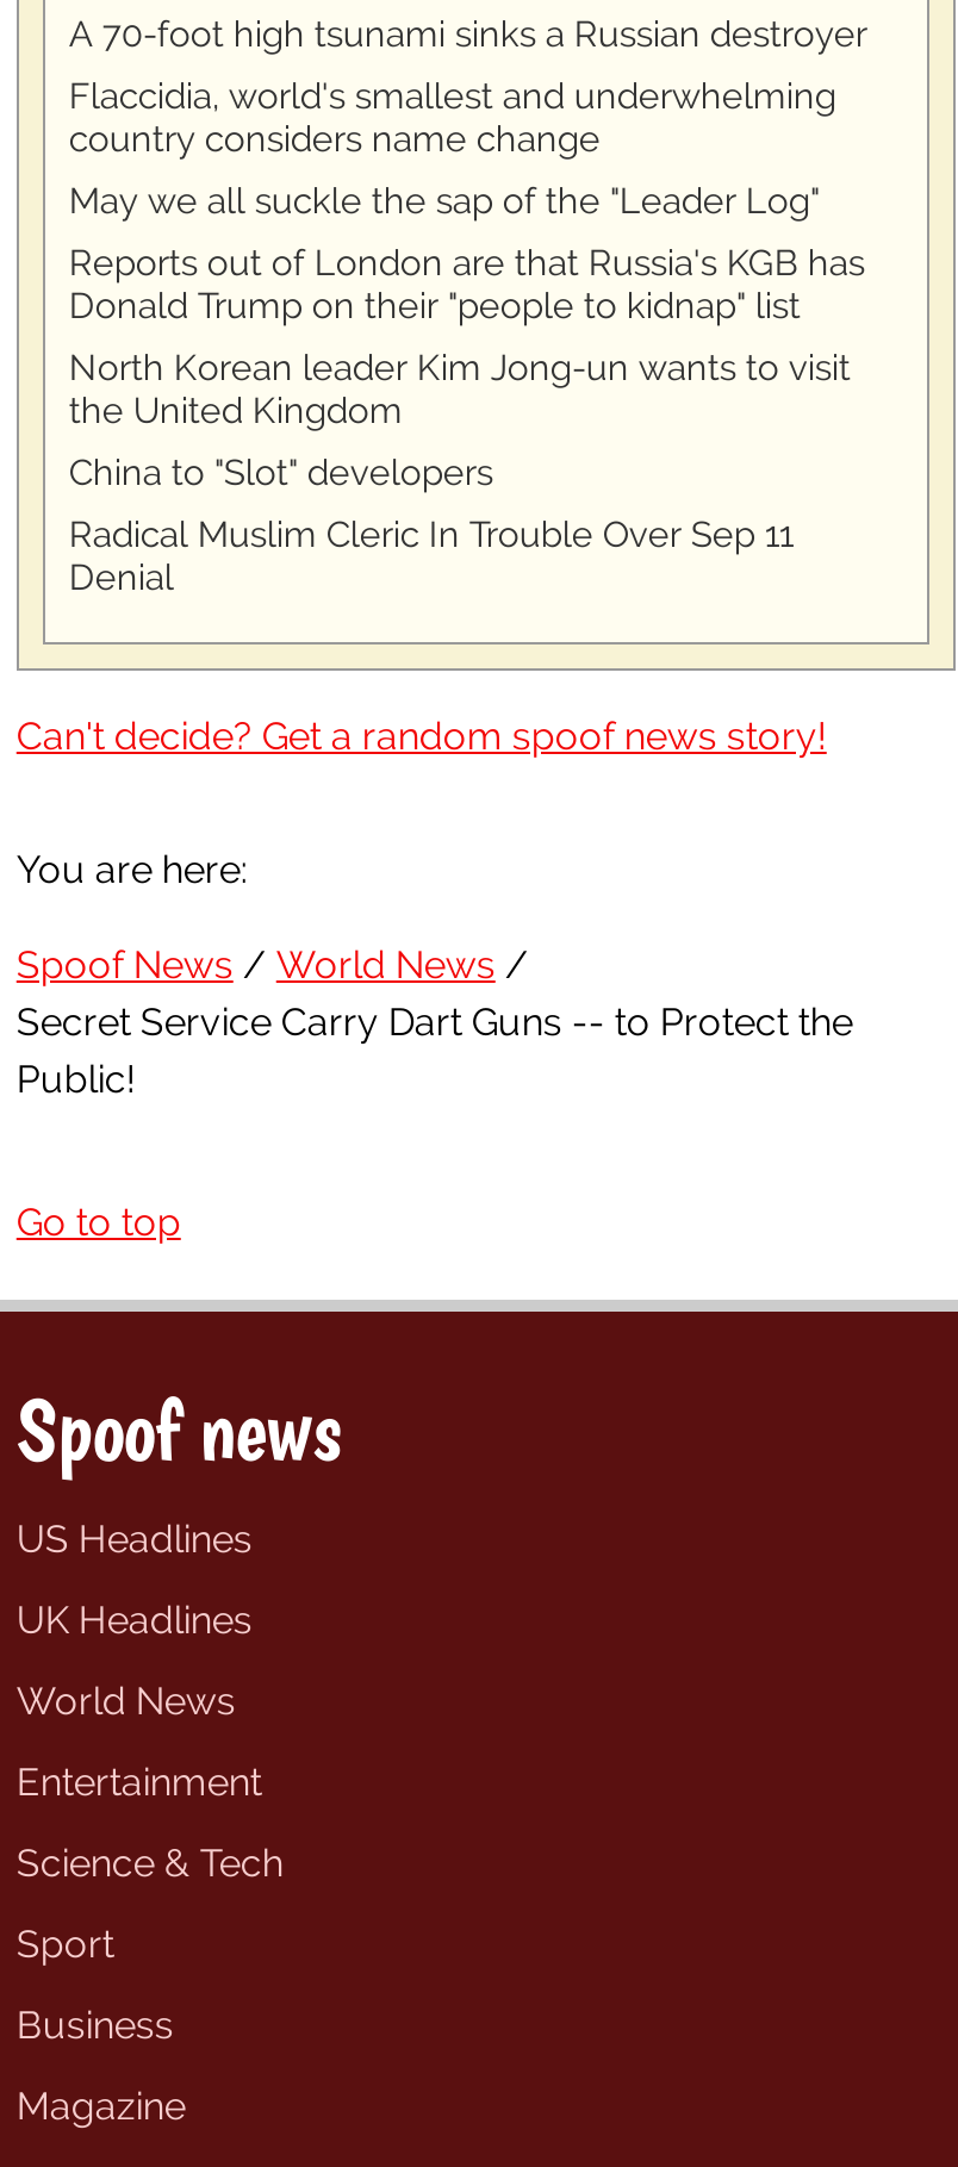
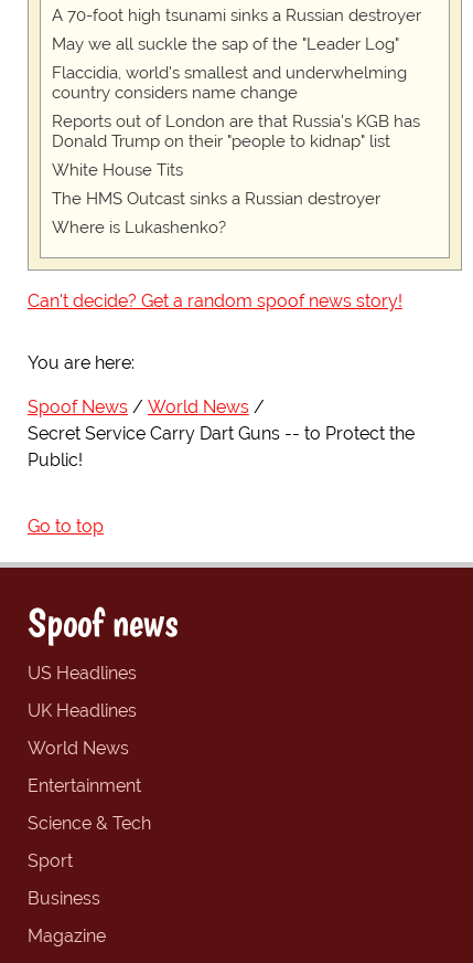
moved down: Flaccidia, world's smallest and underwhelming | country considers name change

moved up: May we all suckle the sap of the "Leader Log"

- North Korean leader Kim Jong-un wants to visit
- the United Kingdom
- China to "Slot" developers
- Radical Muslim Cleric In Trouble Over Sep 11
- Denial
+ White House Tits
+ The HMS Outcast sinks a Russian destroyer
+ Where is Lukashenko?
